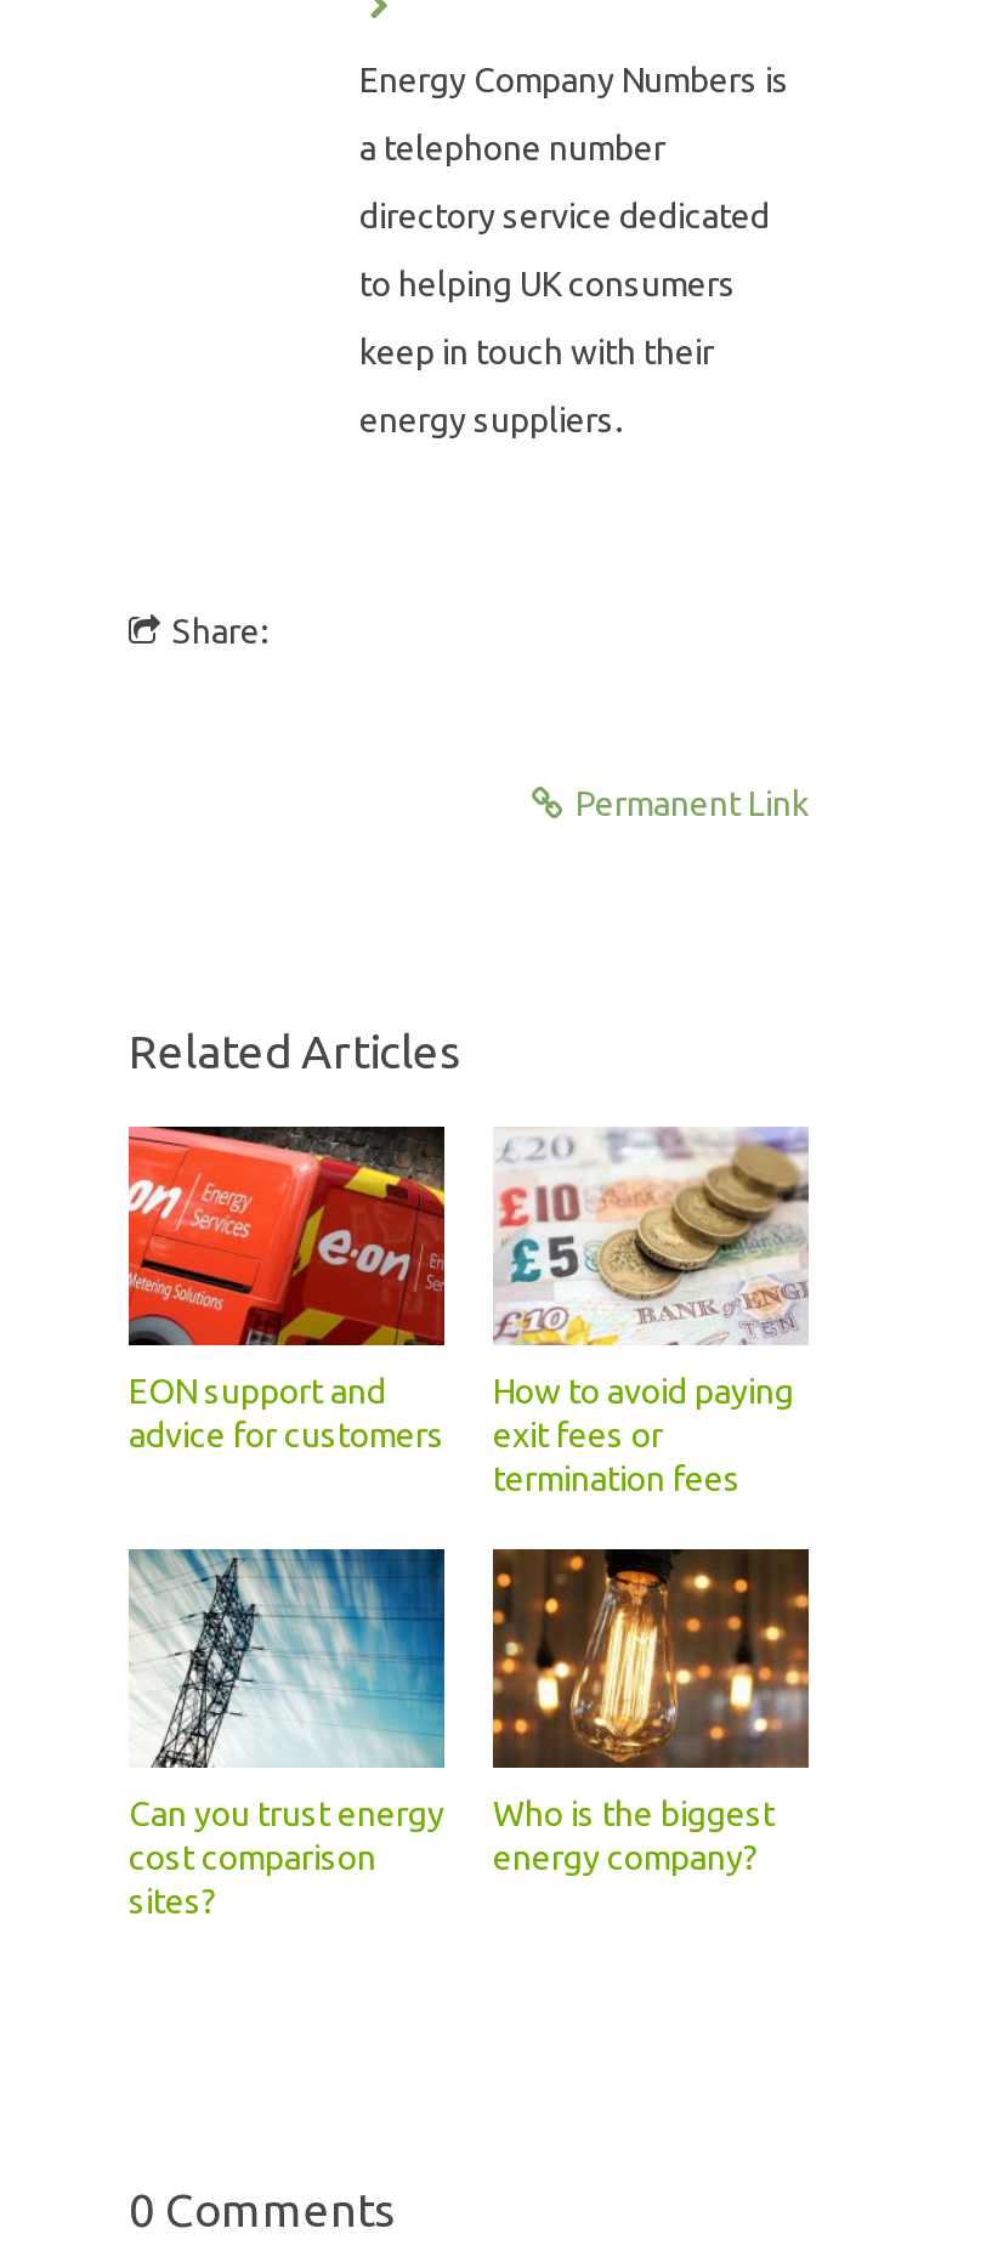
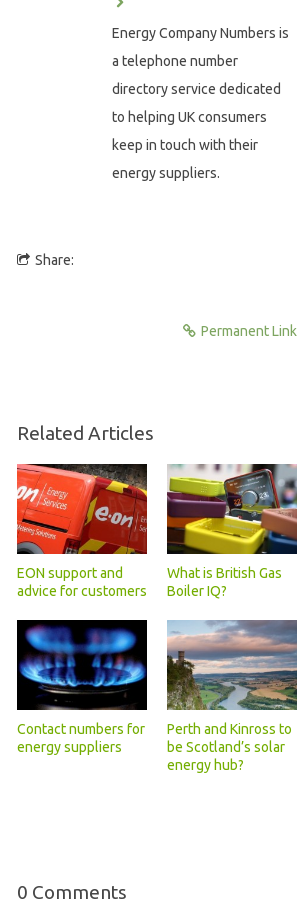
- [image]
- How to avoid paying
- exit fees or
- termination fees
+ [image]
+ What is British Gas
+ Boiler IQ?

- [image]
- Can you trust energy
- cost comparison
- sites?
+ [image]
+ Contact numbers for
+ energy suppliers

- [image]
- Who is the biggest
- energy company?
+ [image]
+ Perth and Kinross to
+ be Scotland’s solar
+ energy hub?
